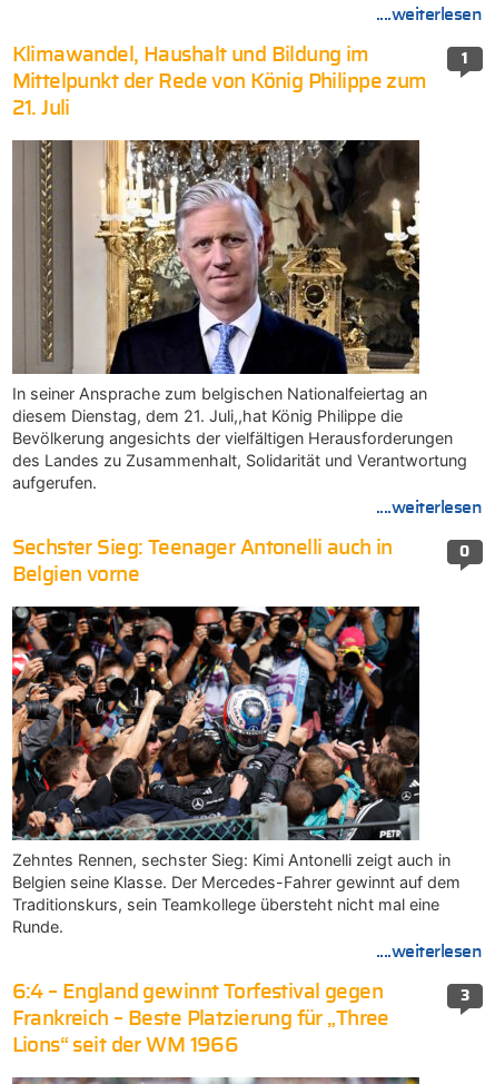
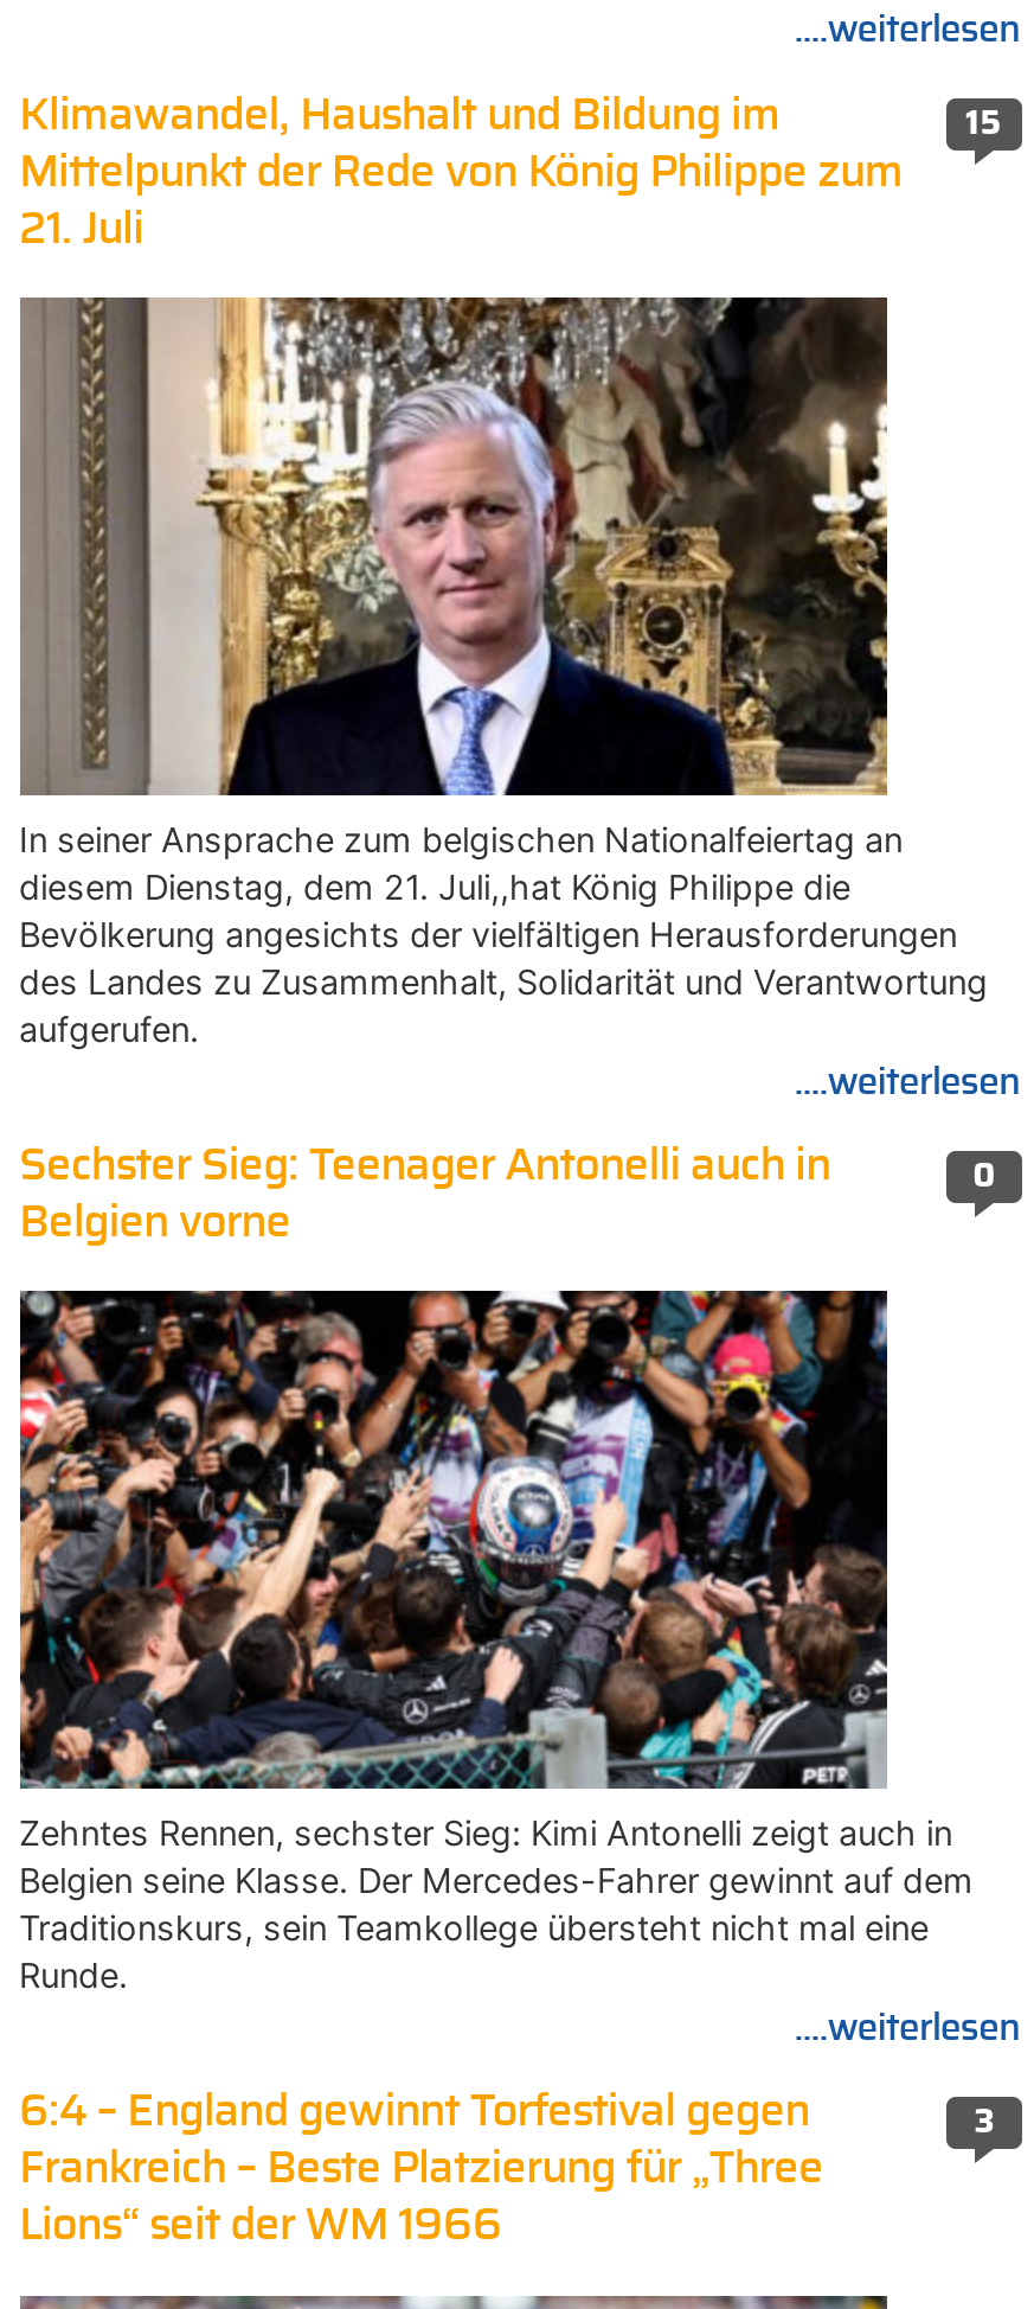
- 1
+ 15
